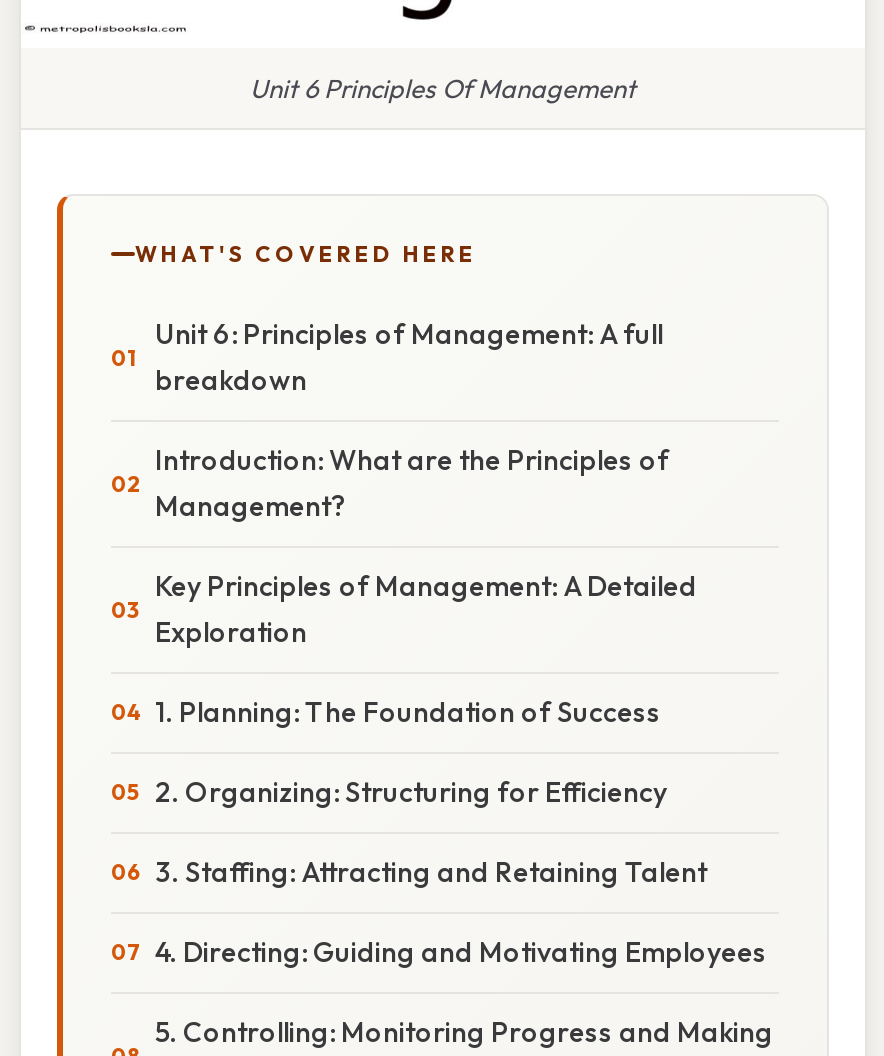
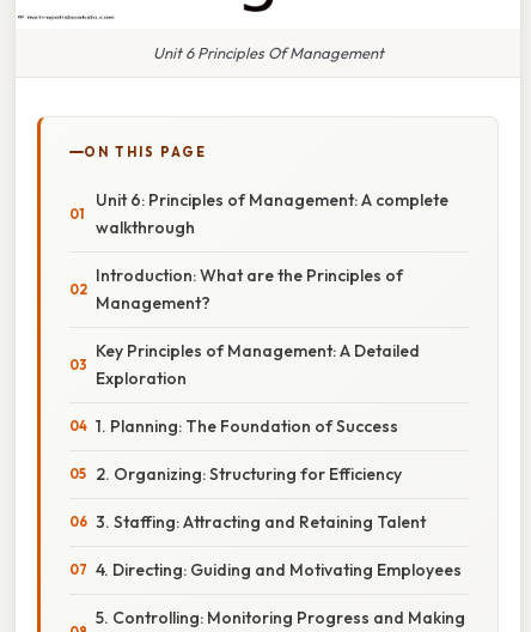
- WHAT'S COVERED HERE
+ ON THIS PAGE

- Unit 6: Principles of Management: A full
- breakdown
+ Unit 6: Principles of Management: A complete
+ walkthrough
